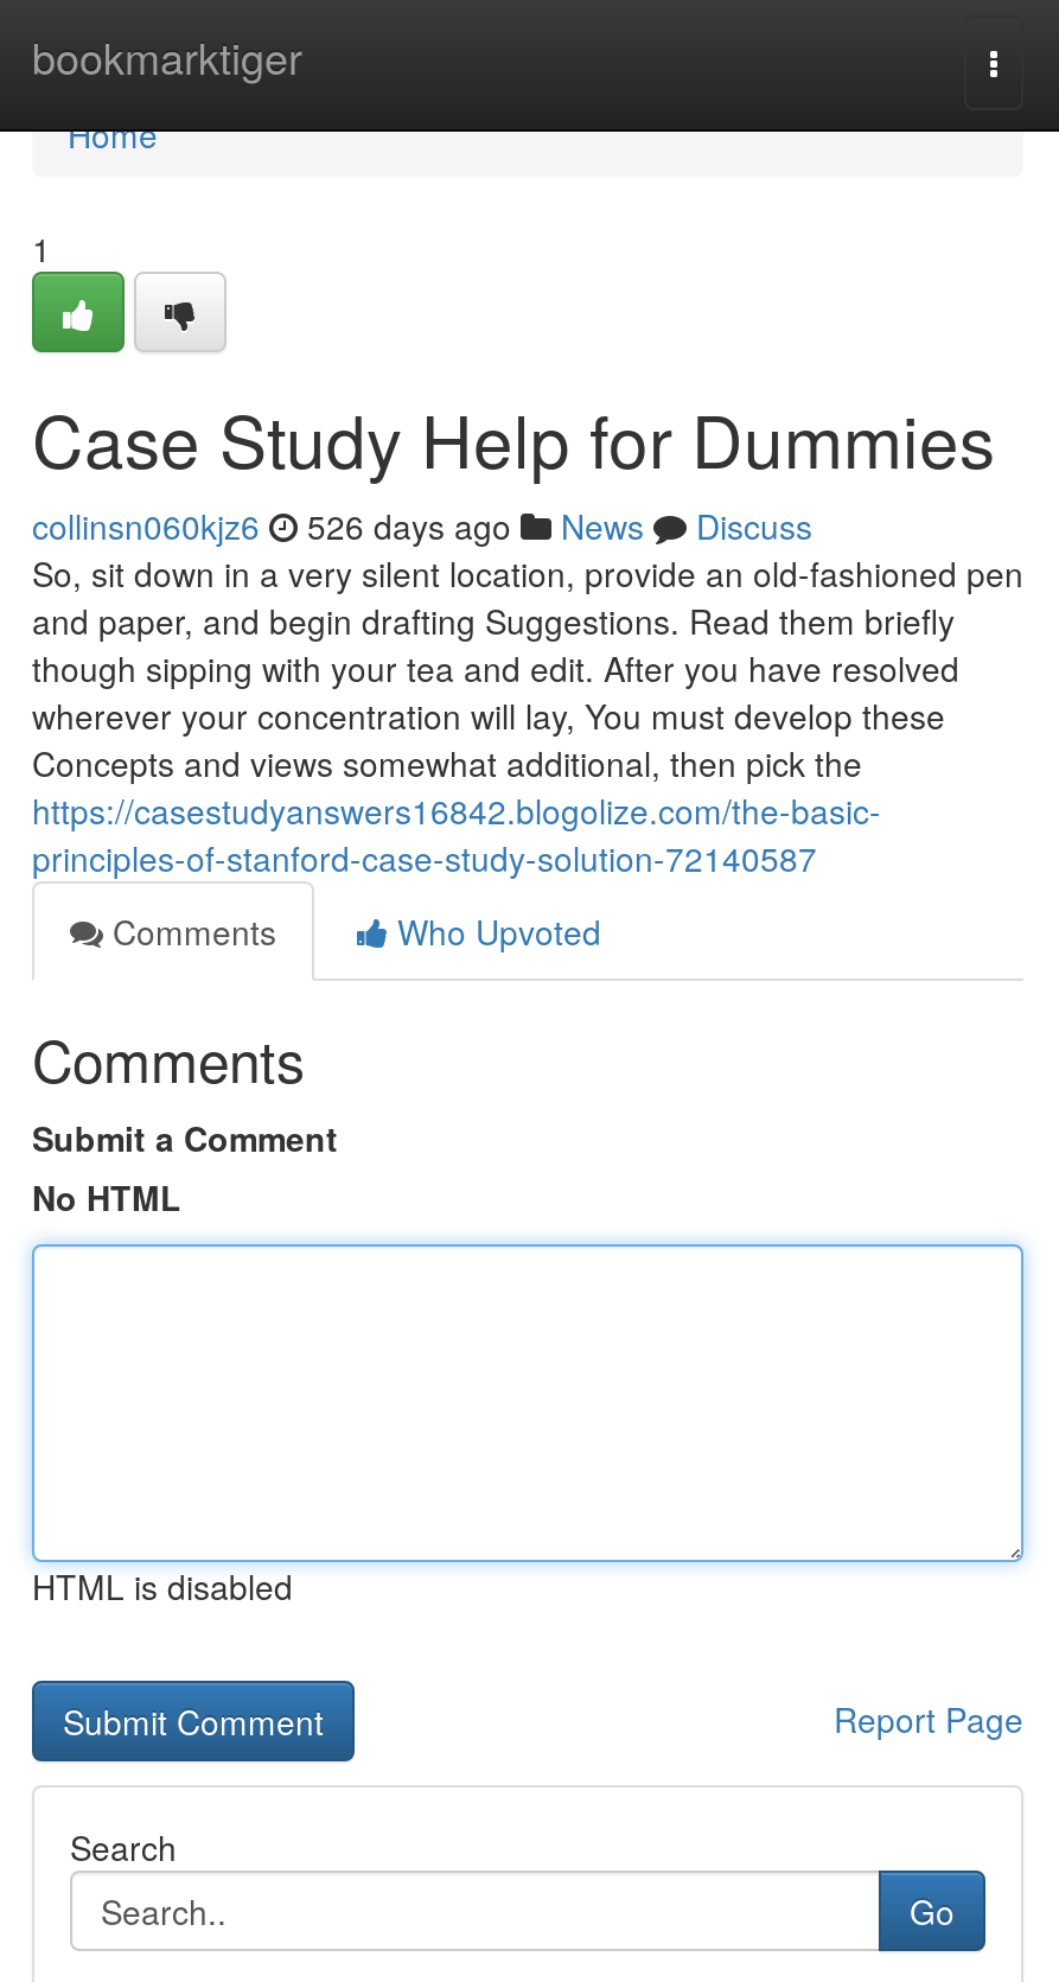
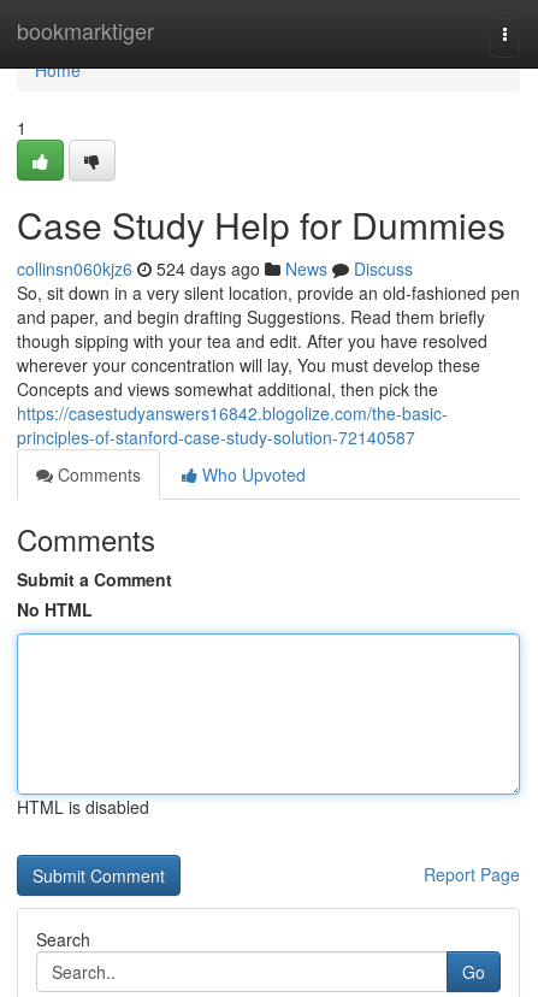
- collinsn060kjz6 526 days ago News Discuss
+ collinsn060kjz6 524 days ago News Discuss
